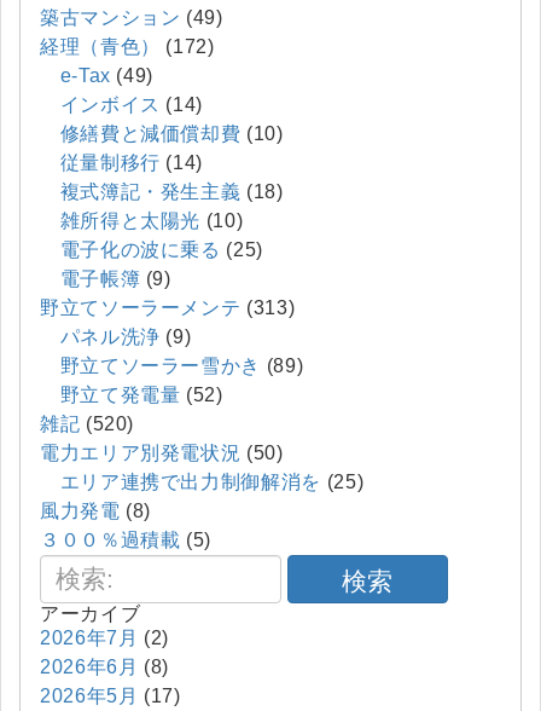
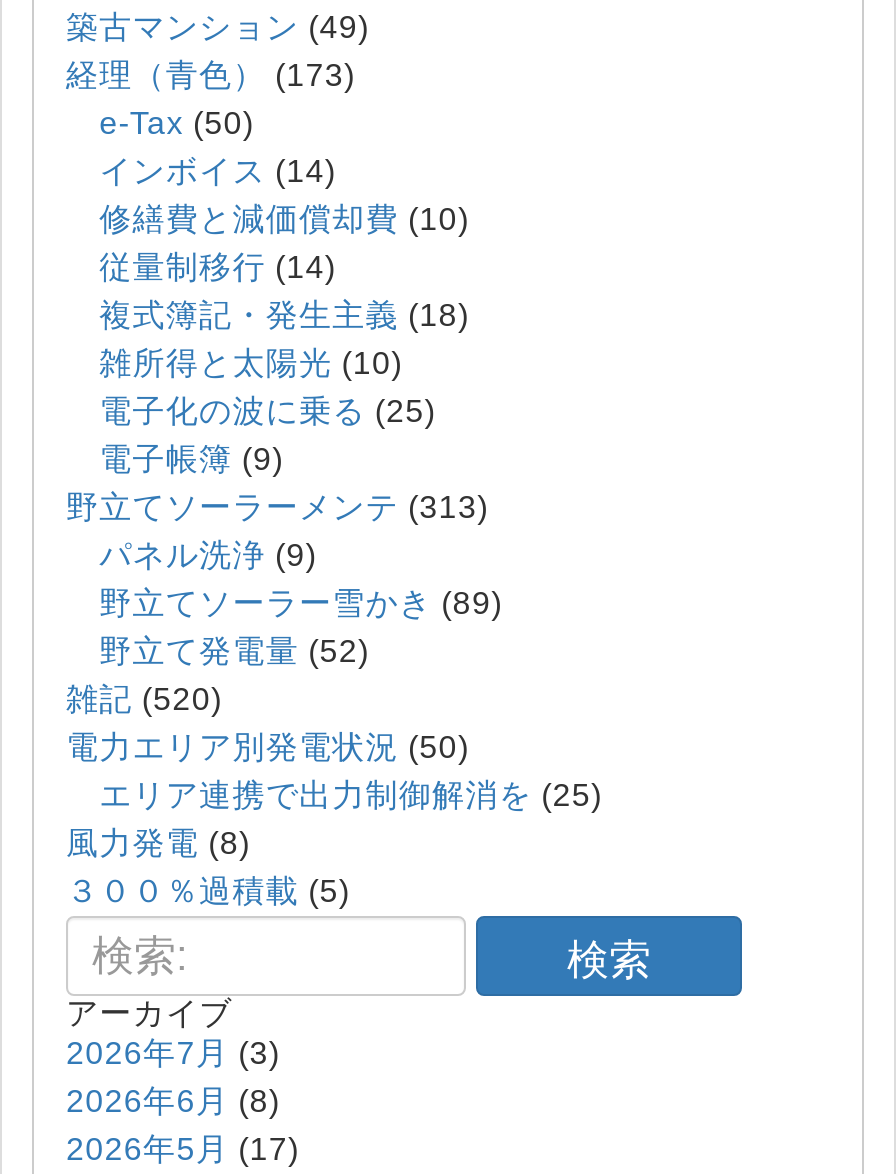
- 経理（青色）(172)
+ 経理（青色）(173)

- e-Tax (49)
+ e-Tax (50)

- 2026年7月(2)
+ 2026年7月(3)
